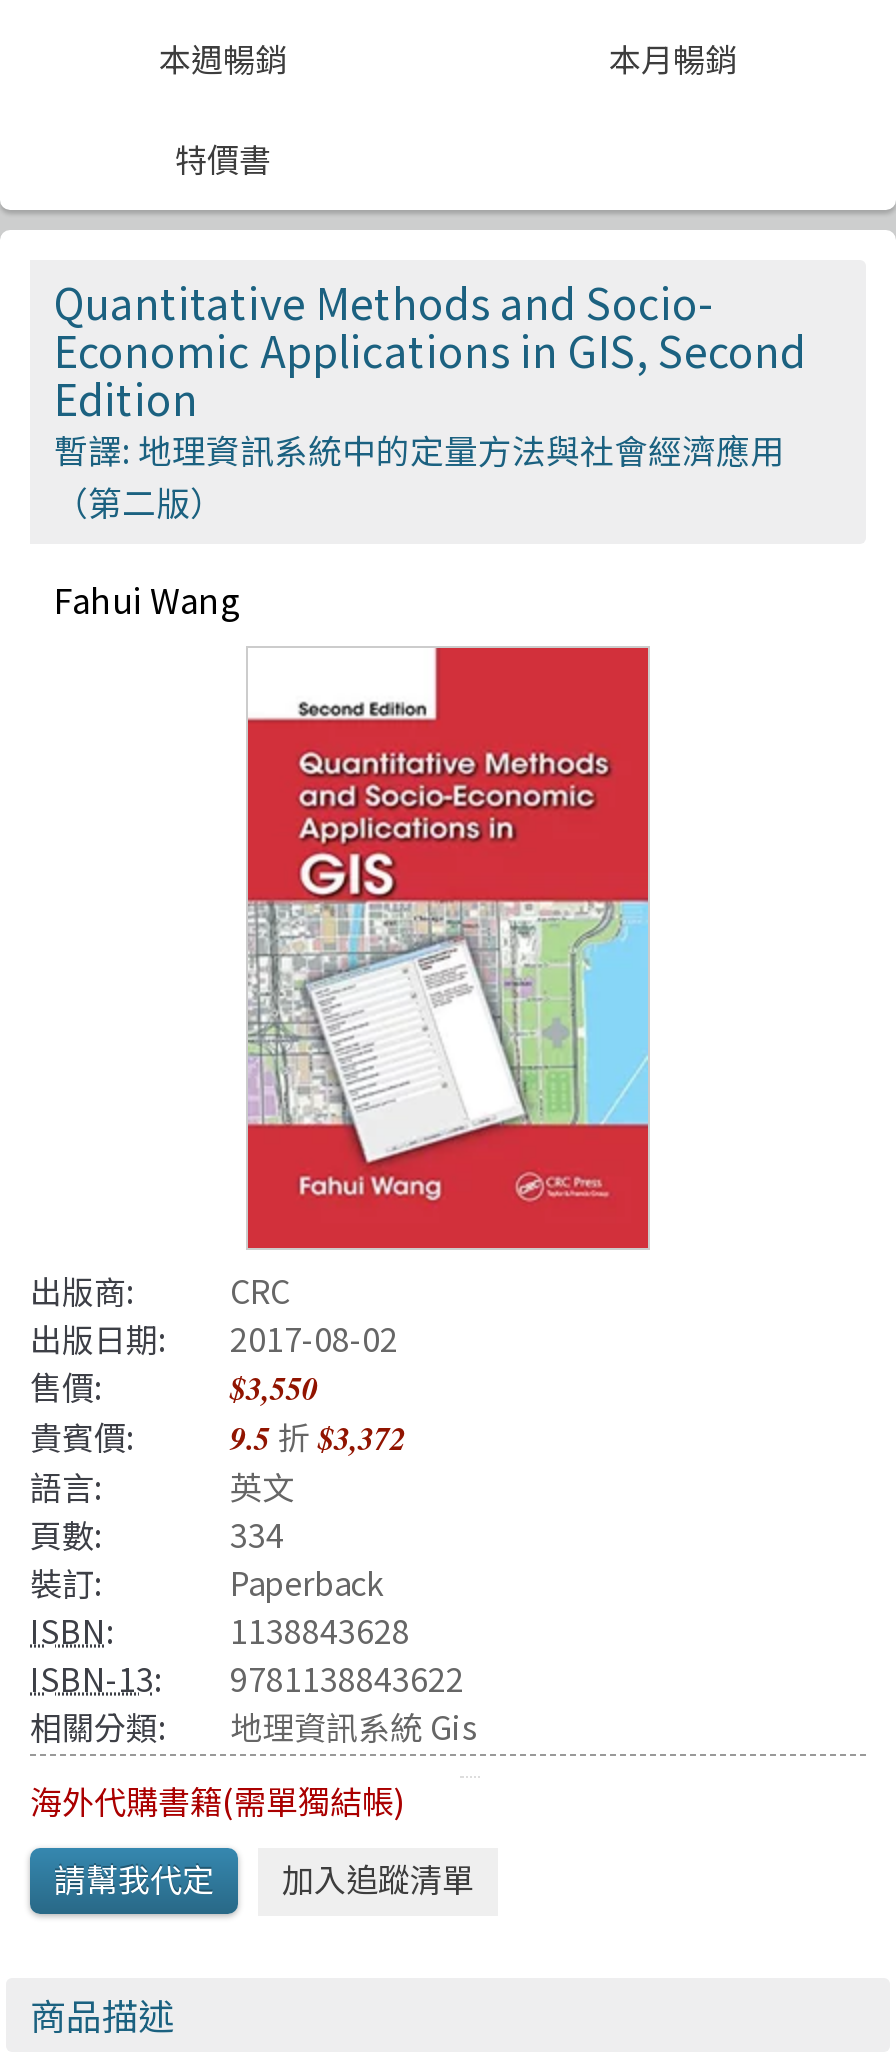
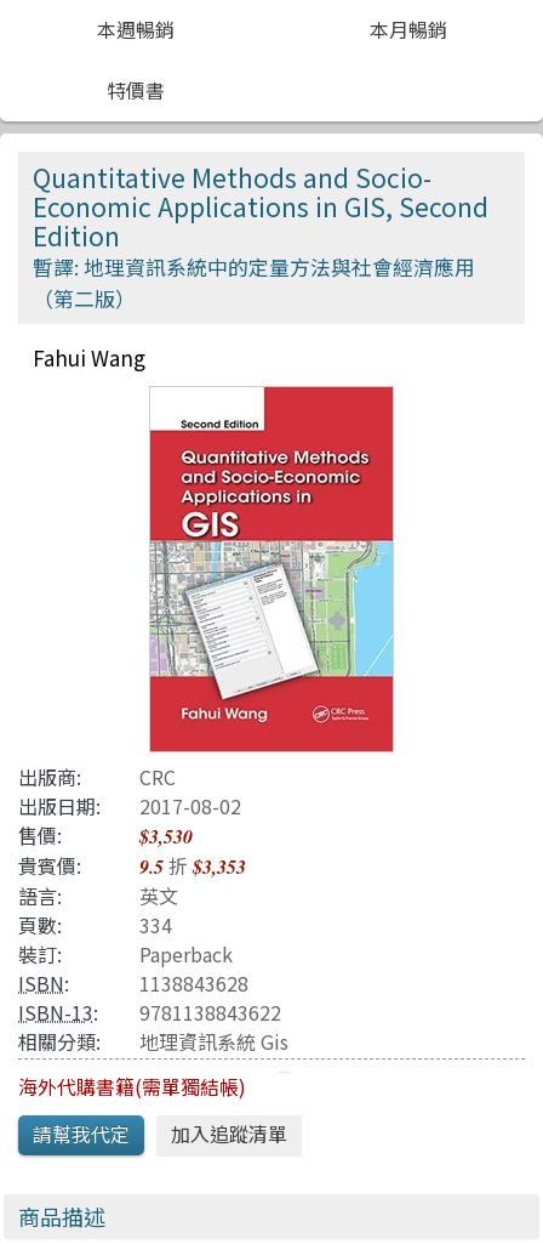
- $3,550
+ $3,530

- 貴賓價: 9.5折$3,372
+ 貴賓價: 9.5折$3,353
